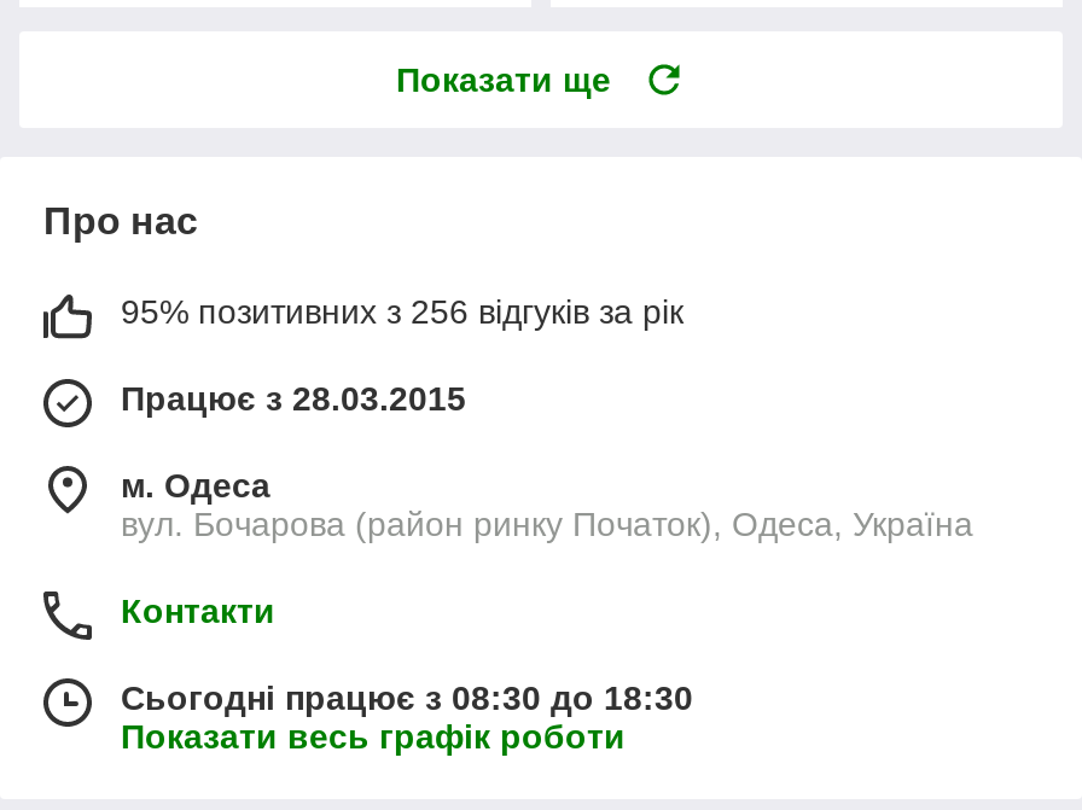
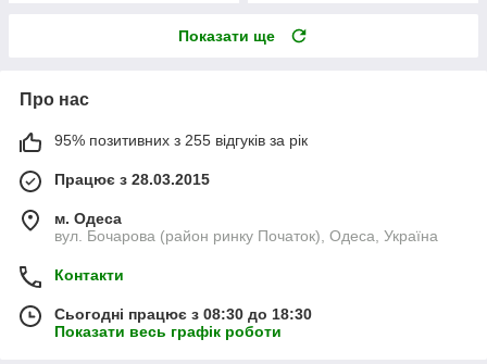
- 95% позитивних з 256 відгуків за рік
+ 95% позитивних з 255 відгуків за рік
